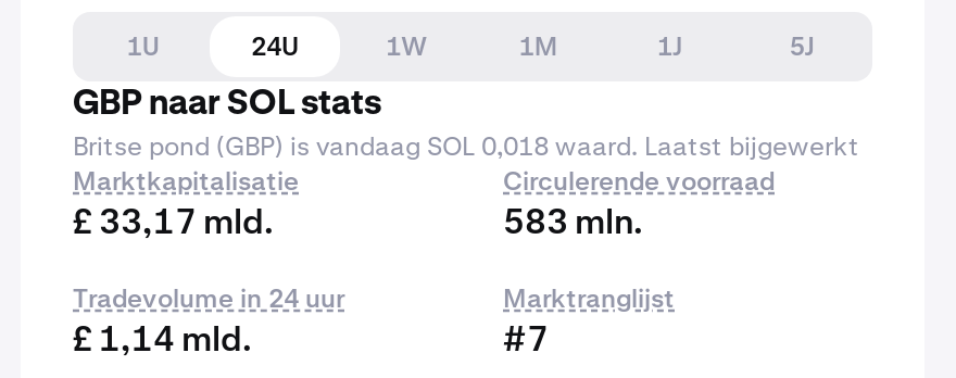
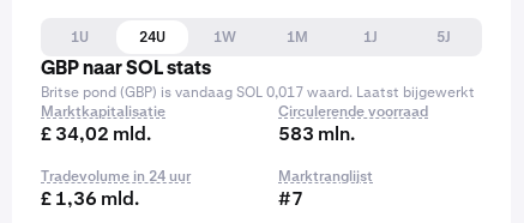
- Britse pond (GBP) is vandaag SOL 0,018 waard. Laatst bijgewerkt
+ Britse pond (GBP) is vandaag SOL 0,017 waard. Laatst bijgewerkt

- £ 33,17 mld.
+ £ 34,02 mld.

- £ 1,14 mld.
+ £ 1,36 mld.
